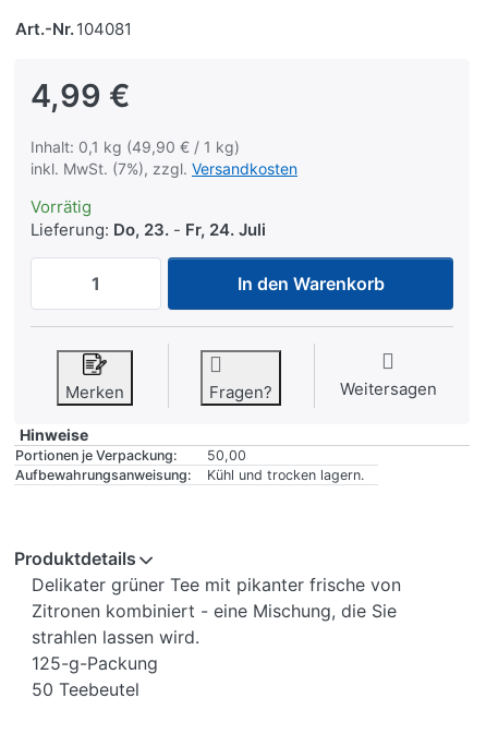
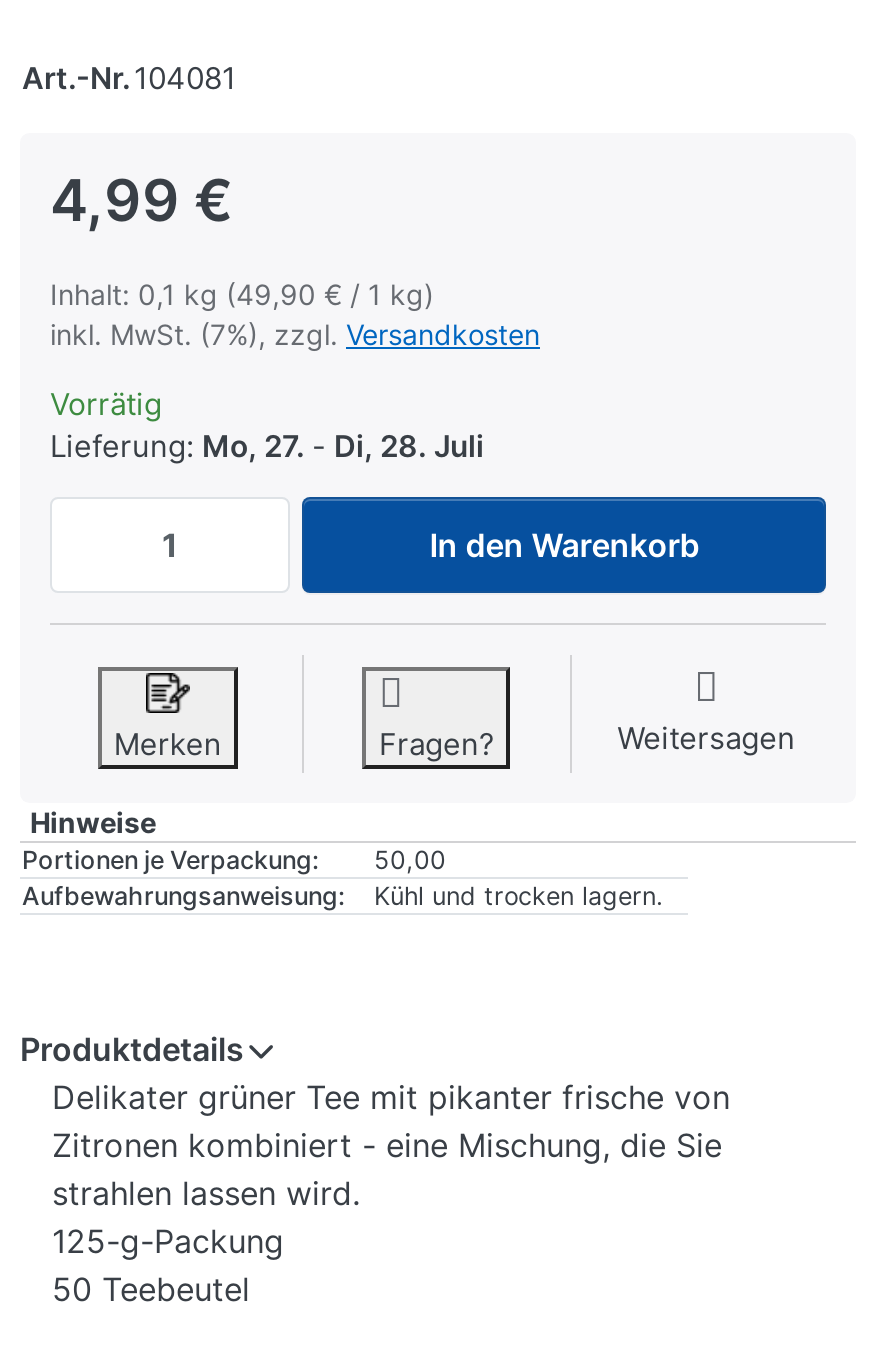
- Lieferung: Do, 23. - Fr, 24. Juli
+ Lieferung: Mo, 27. - Di, 28. Juli
